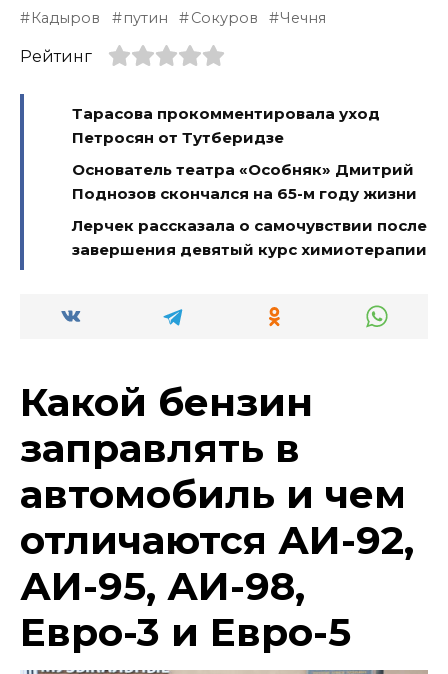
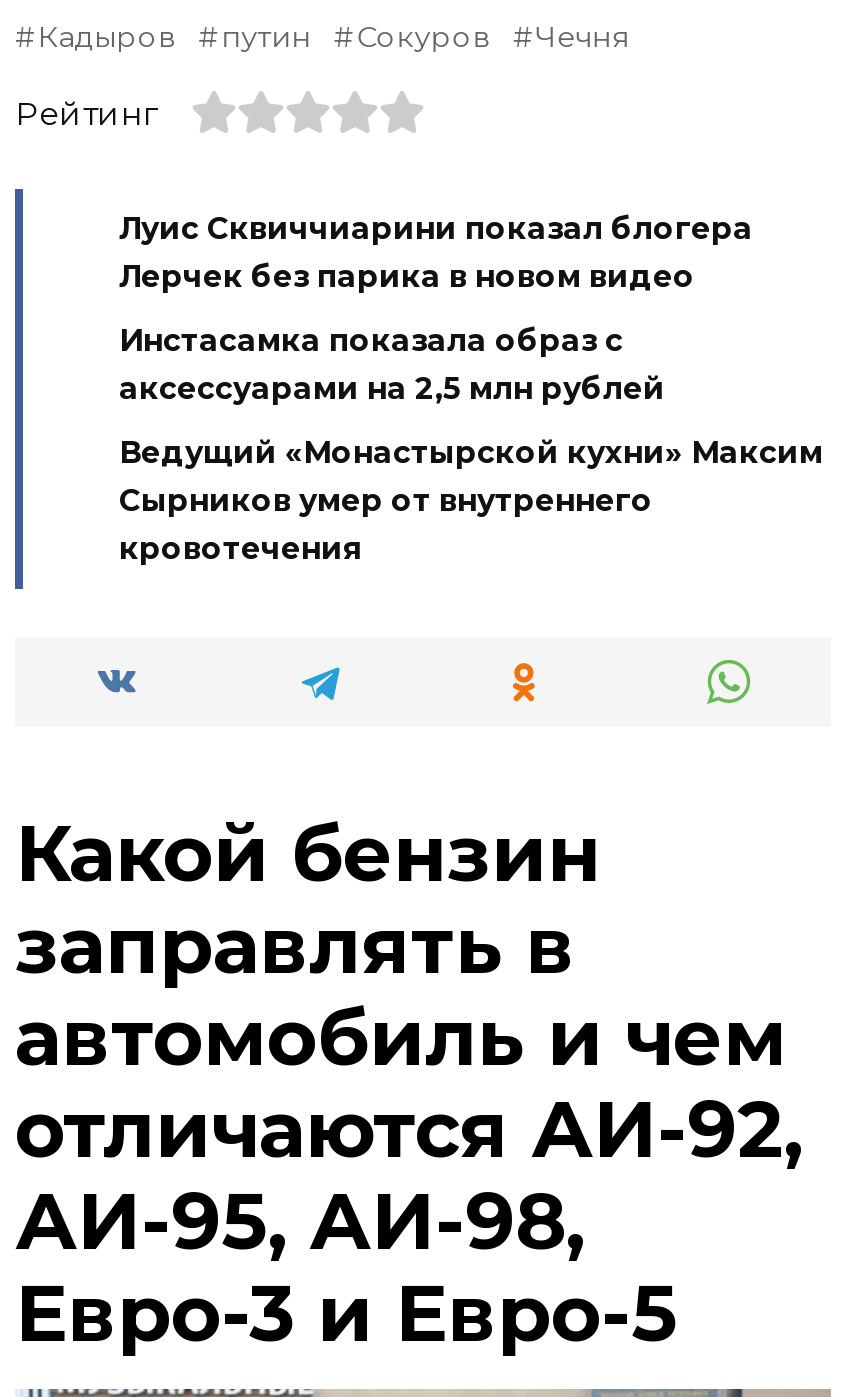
- Тарасова прокомментировала уход
- Петросян от Тутберидзе
+ Луис Сквиччиарини показал блогера
+ Лерчек без парика в новом видео

- Основатель театра «Особняк» Дмитрий
- Поднозов скончался на 65-м году жизни
+ Инстасамка показала образ с
+ аксессуарами на 2,5 млн рублей

- Лерчек рассказала о самочувствии после
- завершения девятый курс химиотерапии
+ Ведущий «Монастырской кухни» Максим
+ Сырников умер от внутреннего
+ кровотечения
